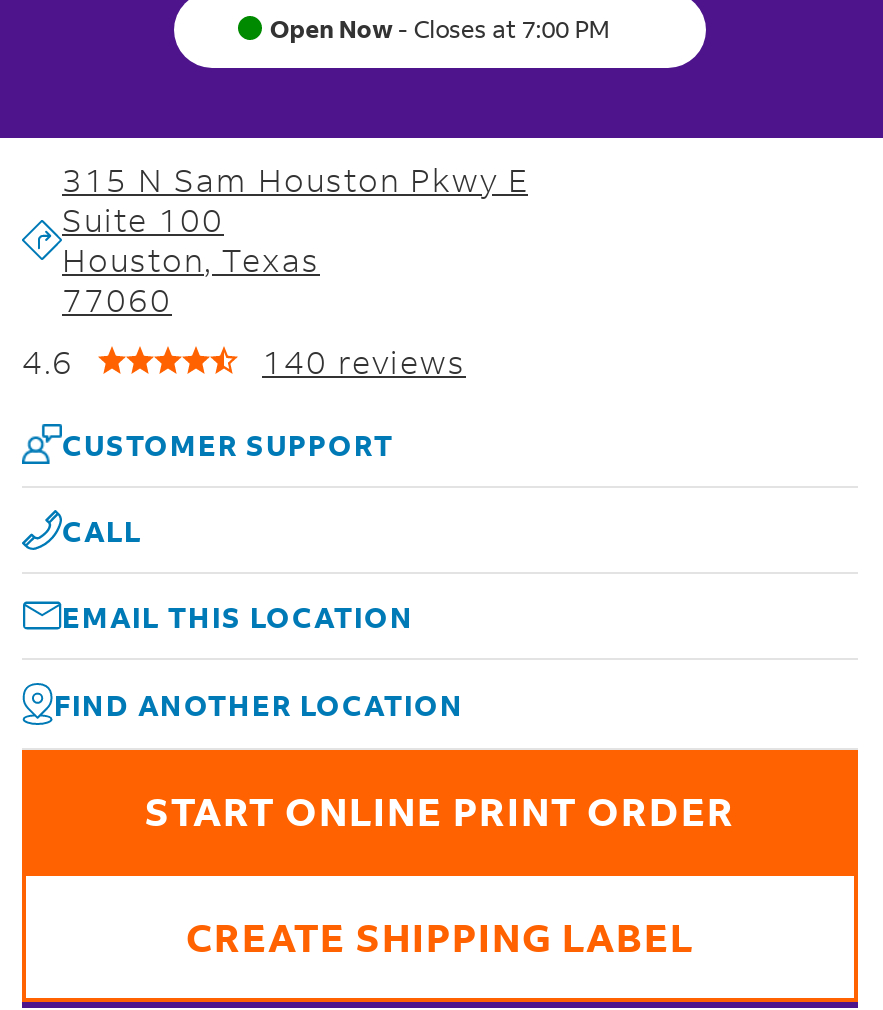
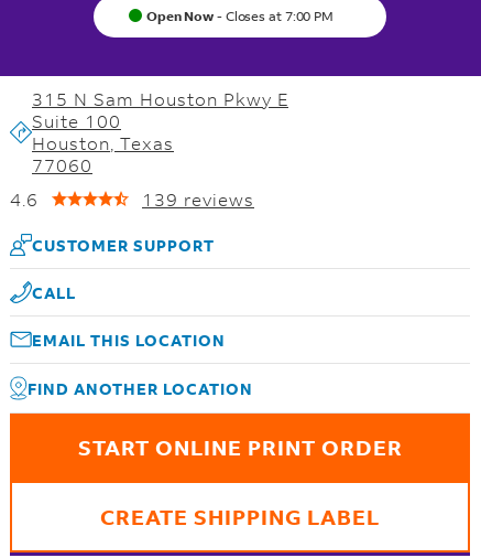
- 140 reviews
+ 139 reviews
